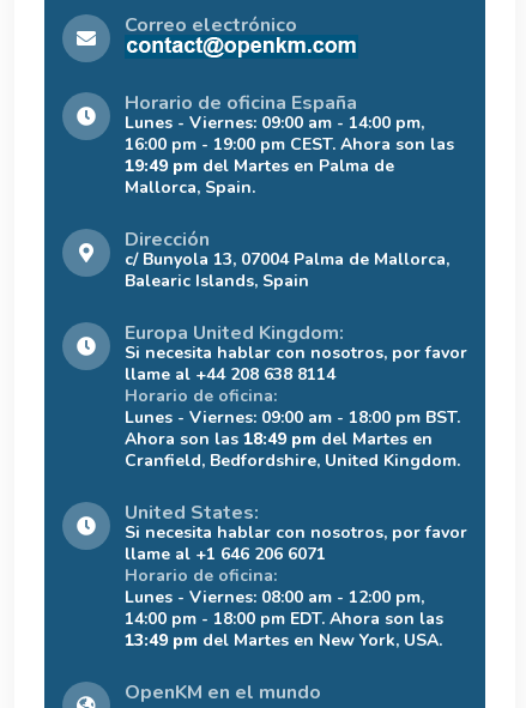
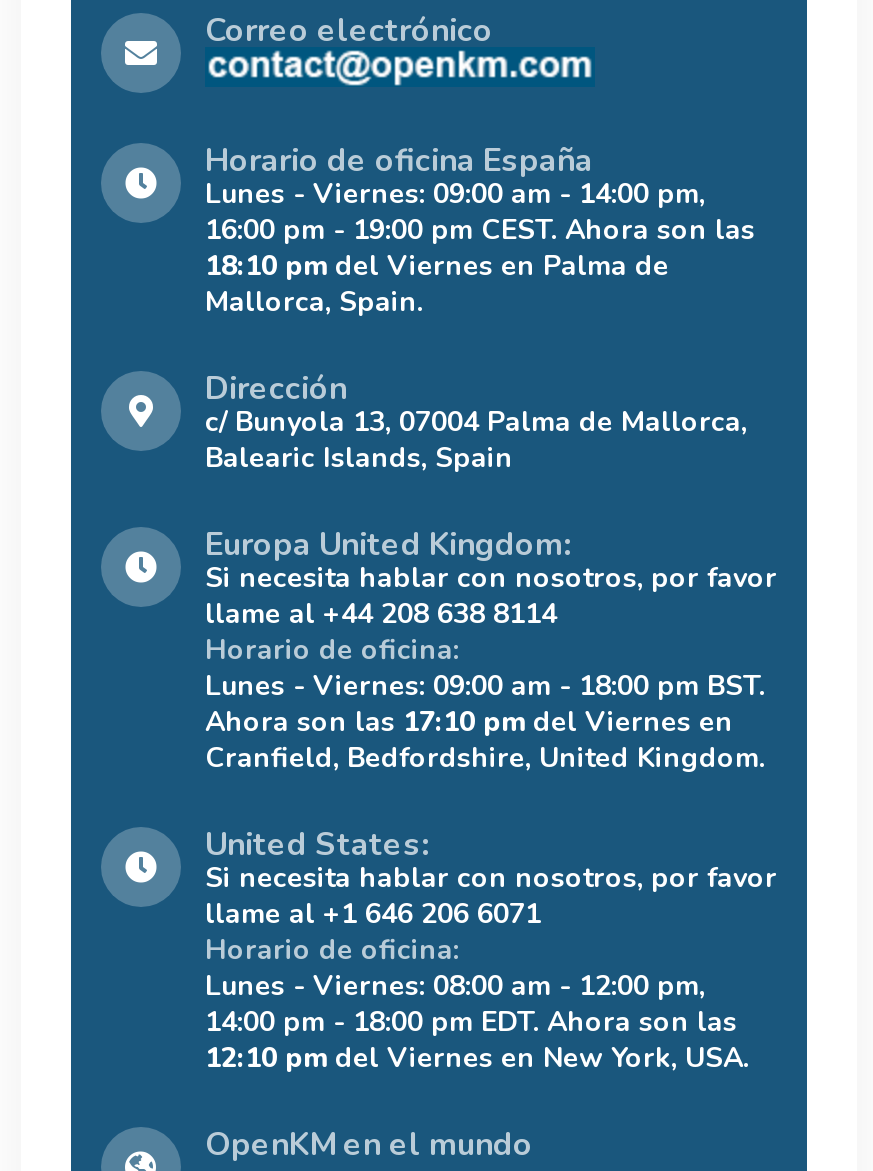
- 19:49 pm del Martes en Palma de
+ 18:10 pm del Viernes en Palma de

- Ahora son las 18:49 pm del Martes en
+ Ahora son las 17:10 pm del Viernes en

- 13:49 pm del Martes en New York, USA.
+ 12:10 pm del Viernes en New York, USA.
